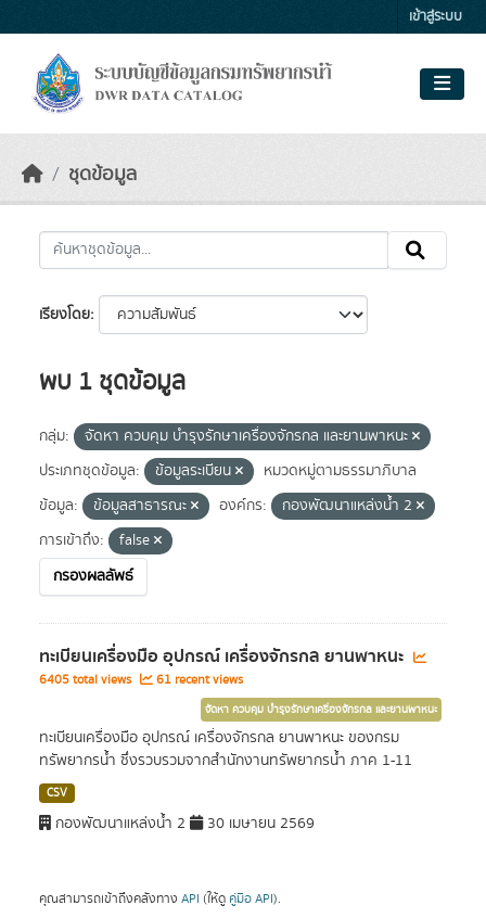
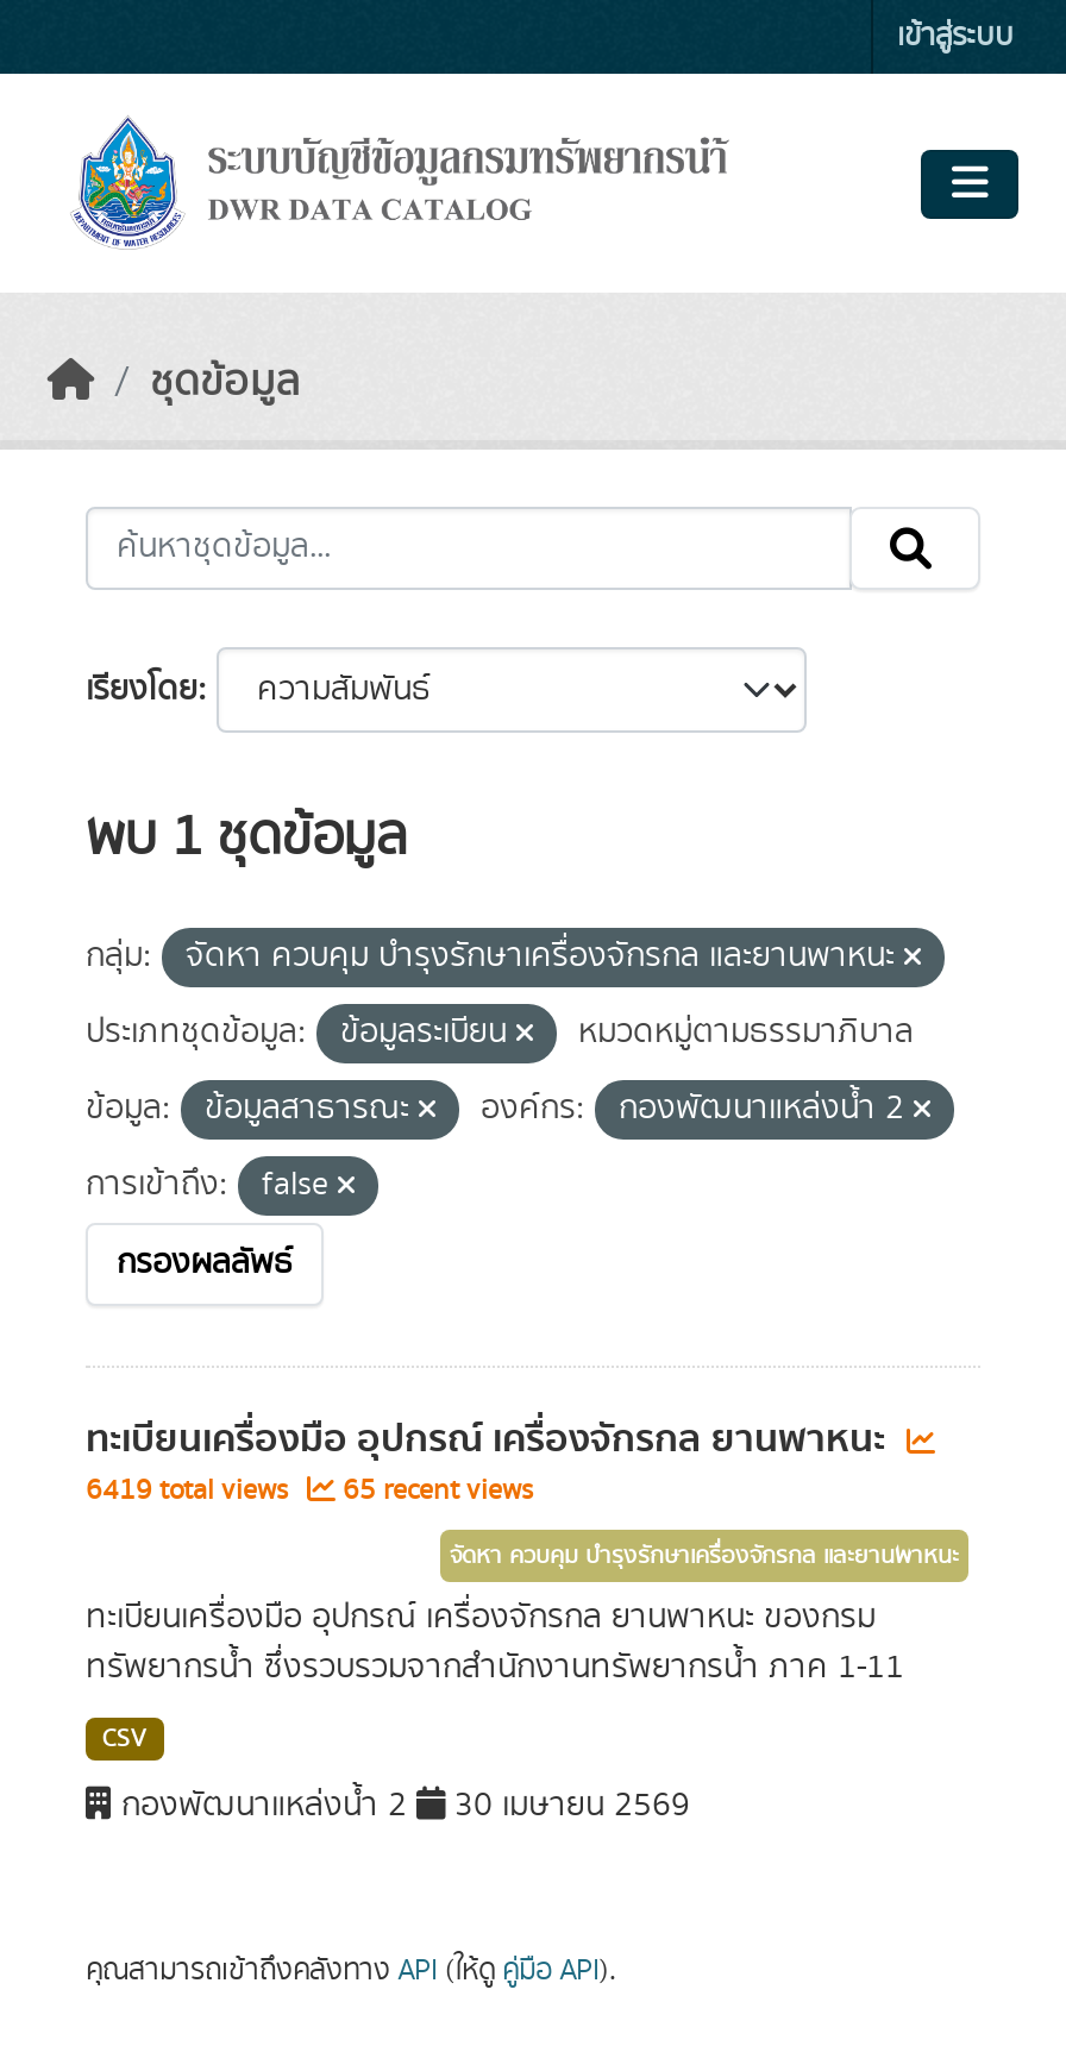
- 6405 total views
+ 6419 total views

- 61 recent views
+ 65 recent views
